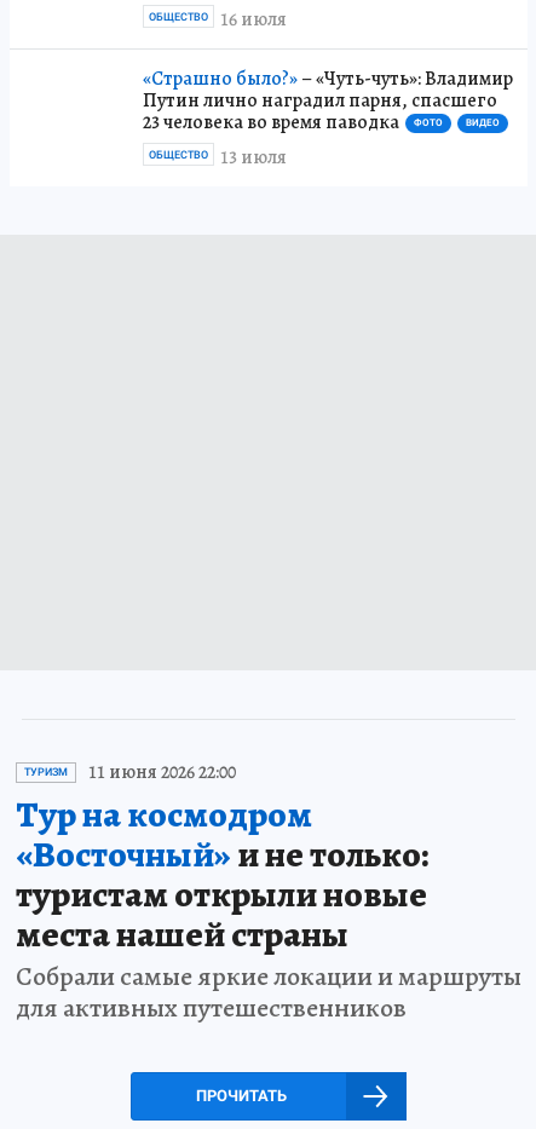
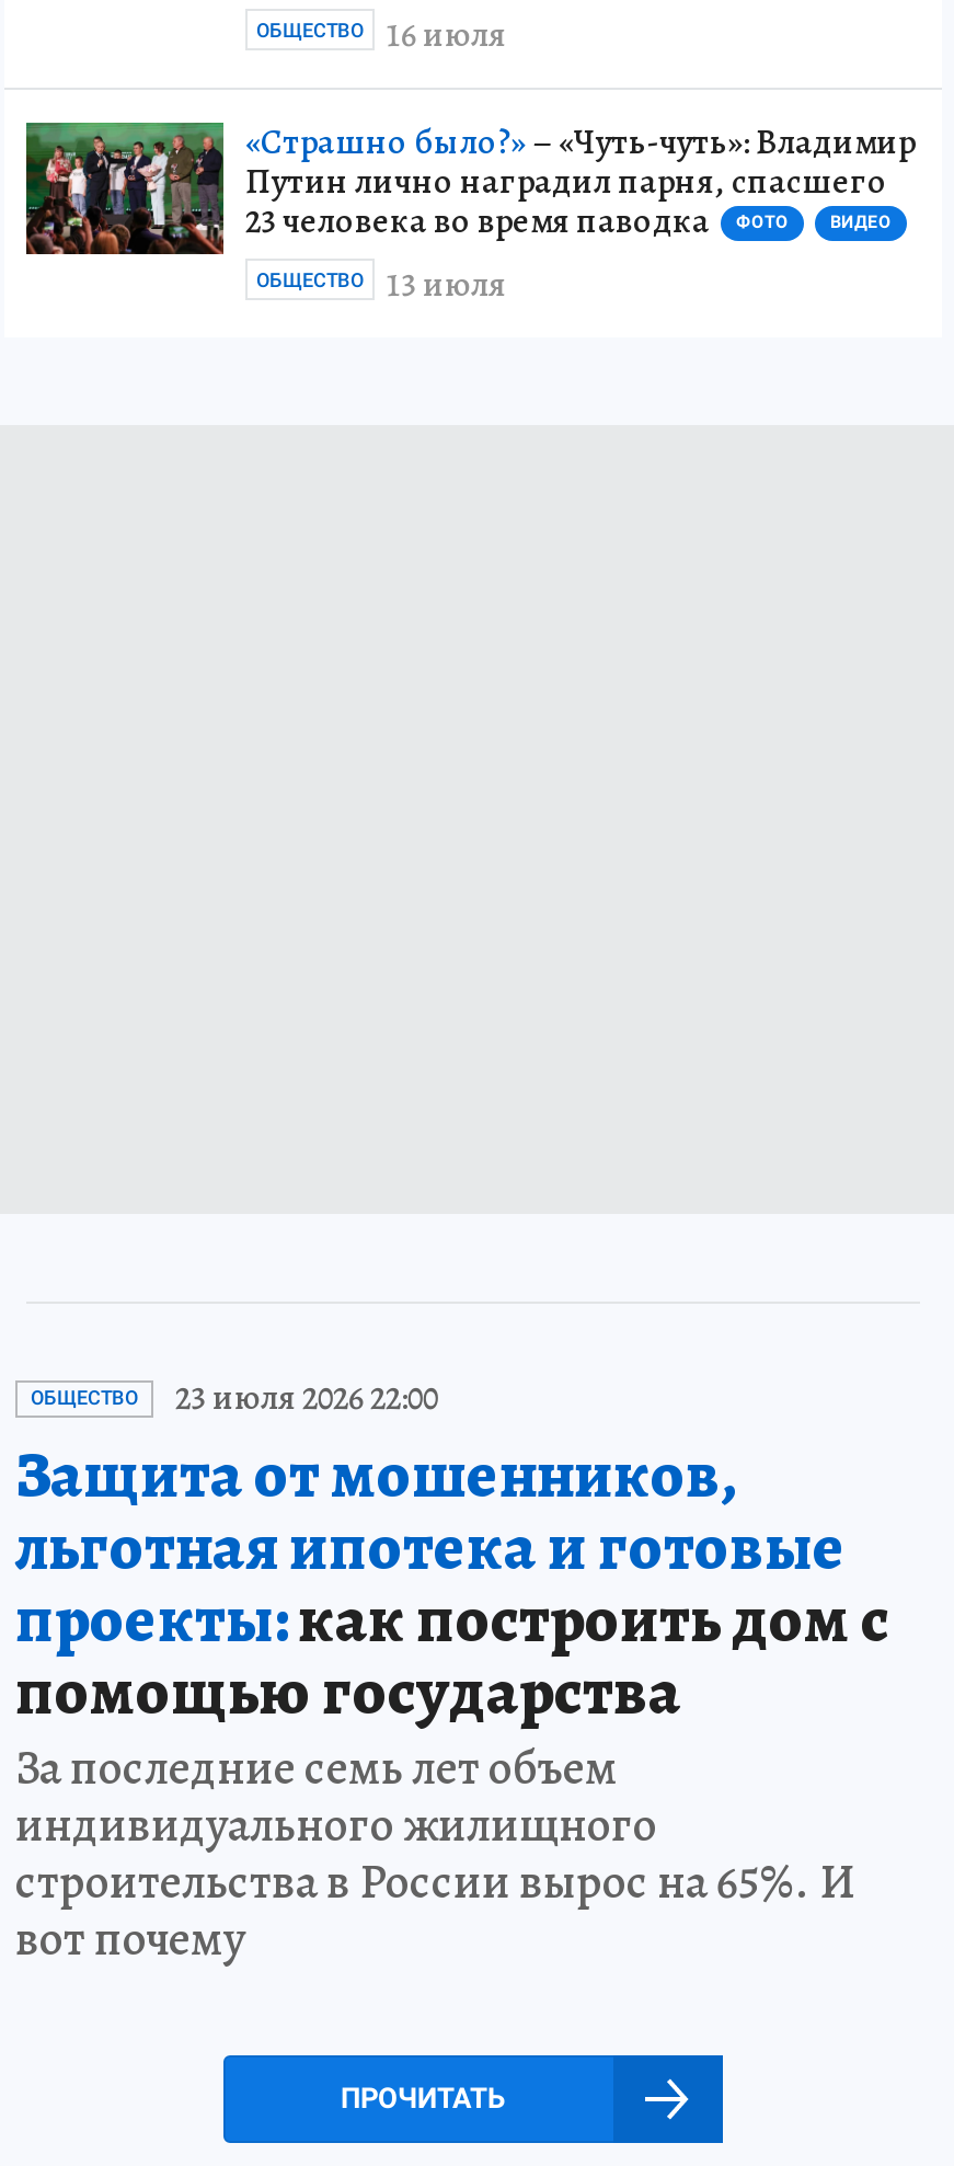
+ [image]

- ТУРИЗМ
- 11 июня 2026 22:00
- Тур на космодром
- «Восточный»и не только:
- туристам открыли новые
- места нашей страны
- Собрали самые яркие локации и маршруты
- для активных путешественников
+ ОБЩЕСТВО
+ 23 июля 2026 22:00
+ Защита от мошенников,
+ льготная ипотека и готовые
+ проекты:как построить дом с
+ помощью государства
+ За последние семь лет объем
+ индивидуального жилищного
+ строительства в России вырос на 65%. И
+ вот почему
